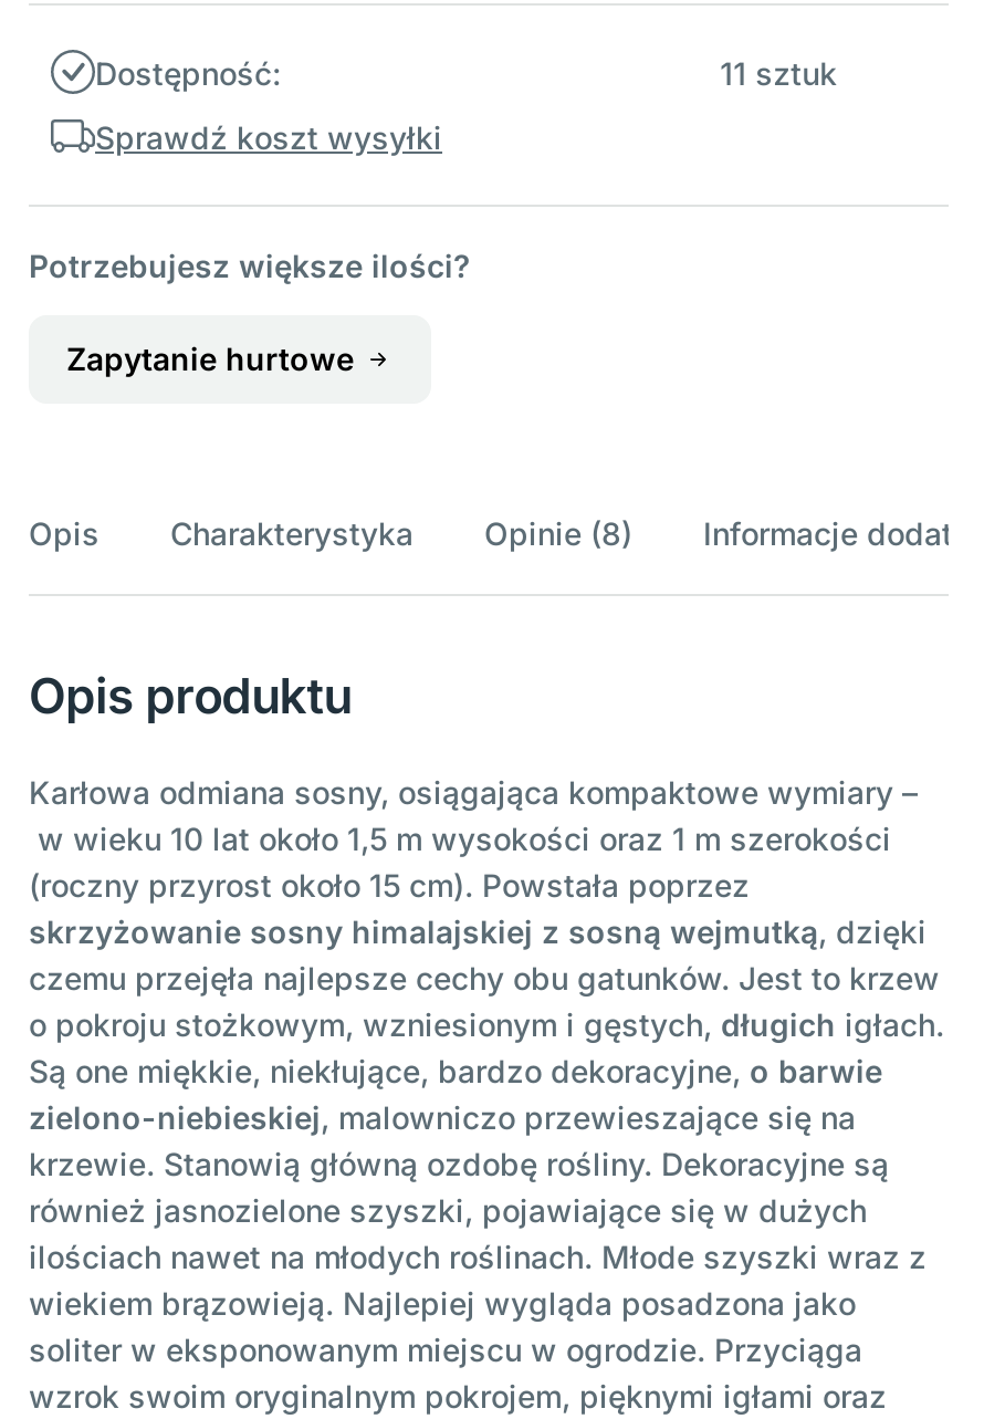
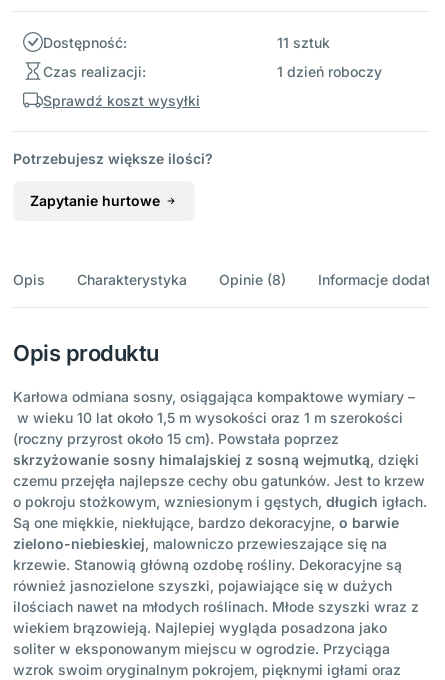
+ Czas realizacji:
+ 1 dzień roboczy
